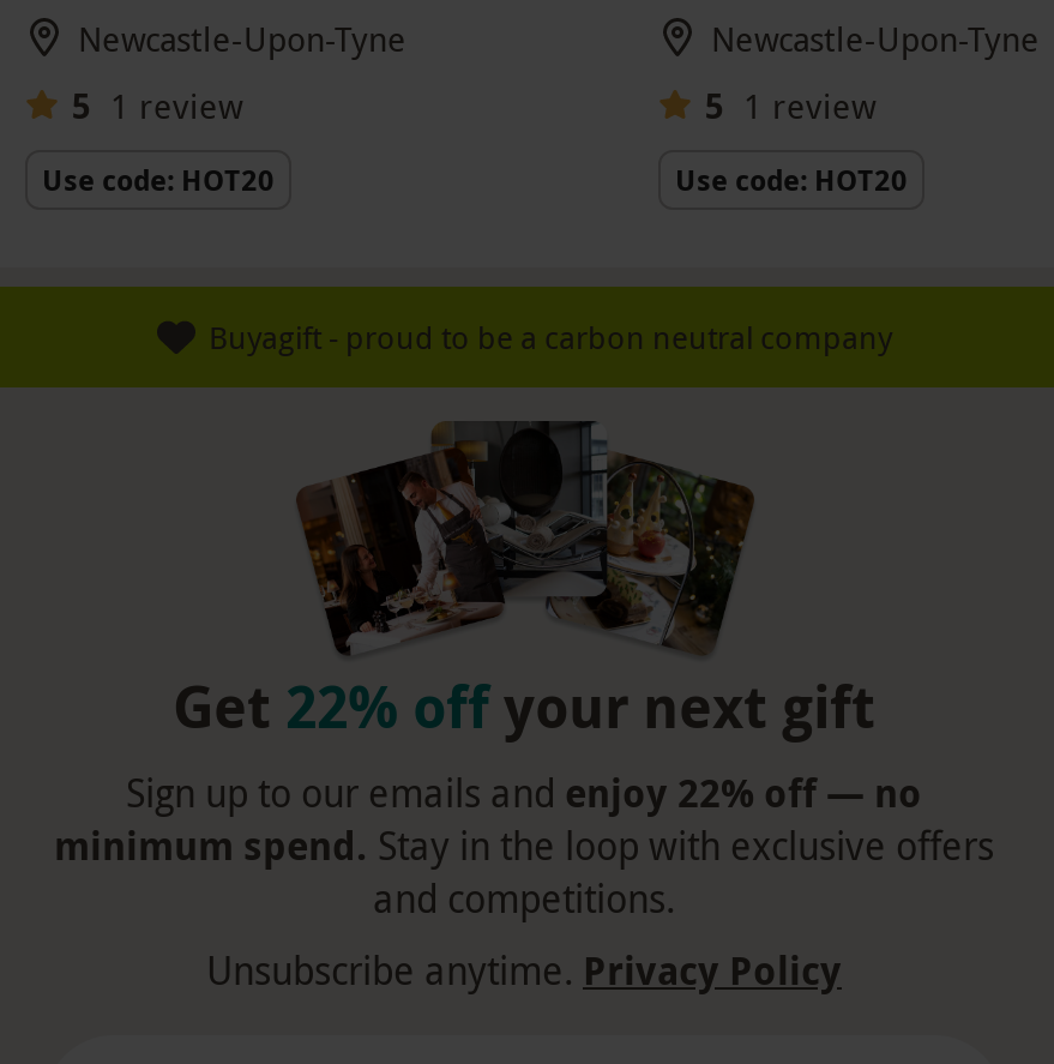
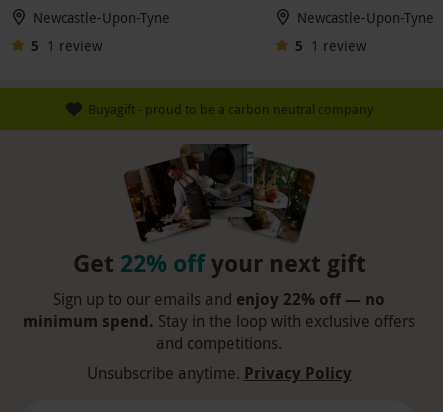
- Use code: HOT20

- Use code: HOT20
